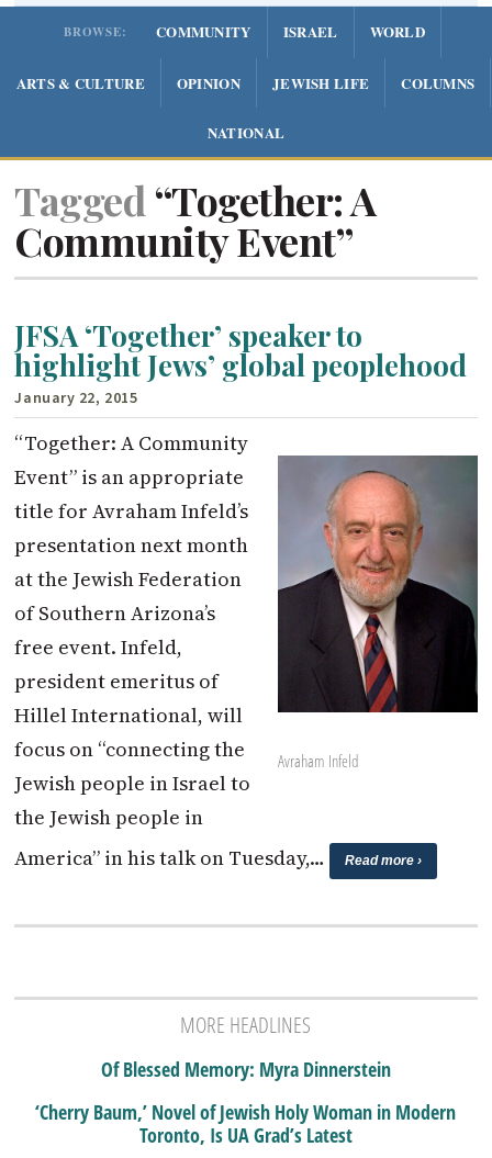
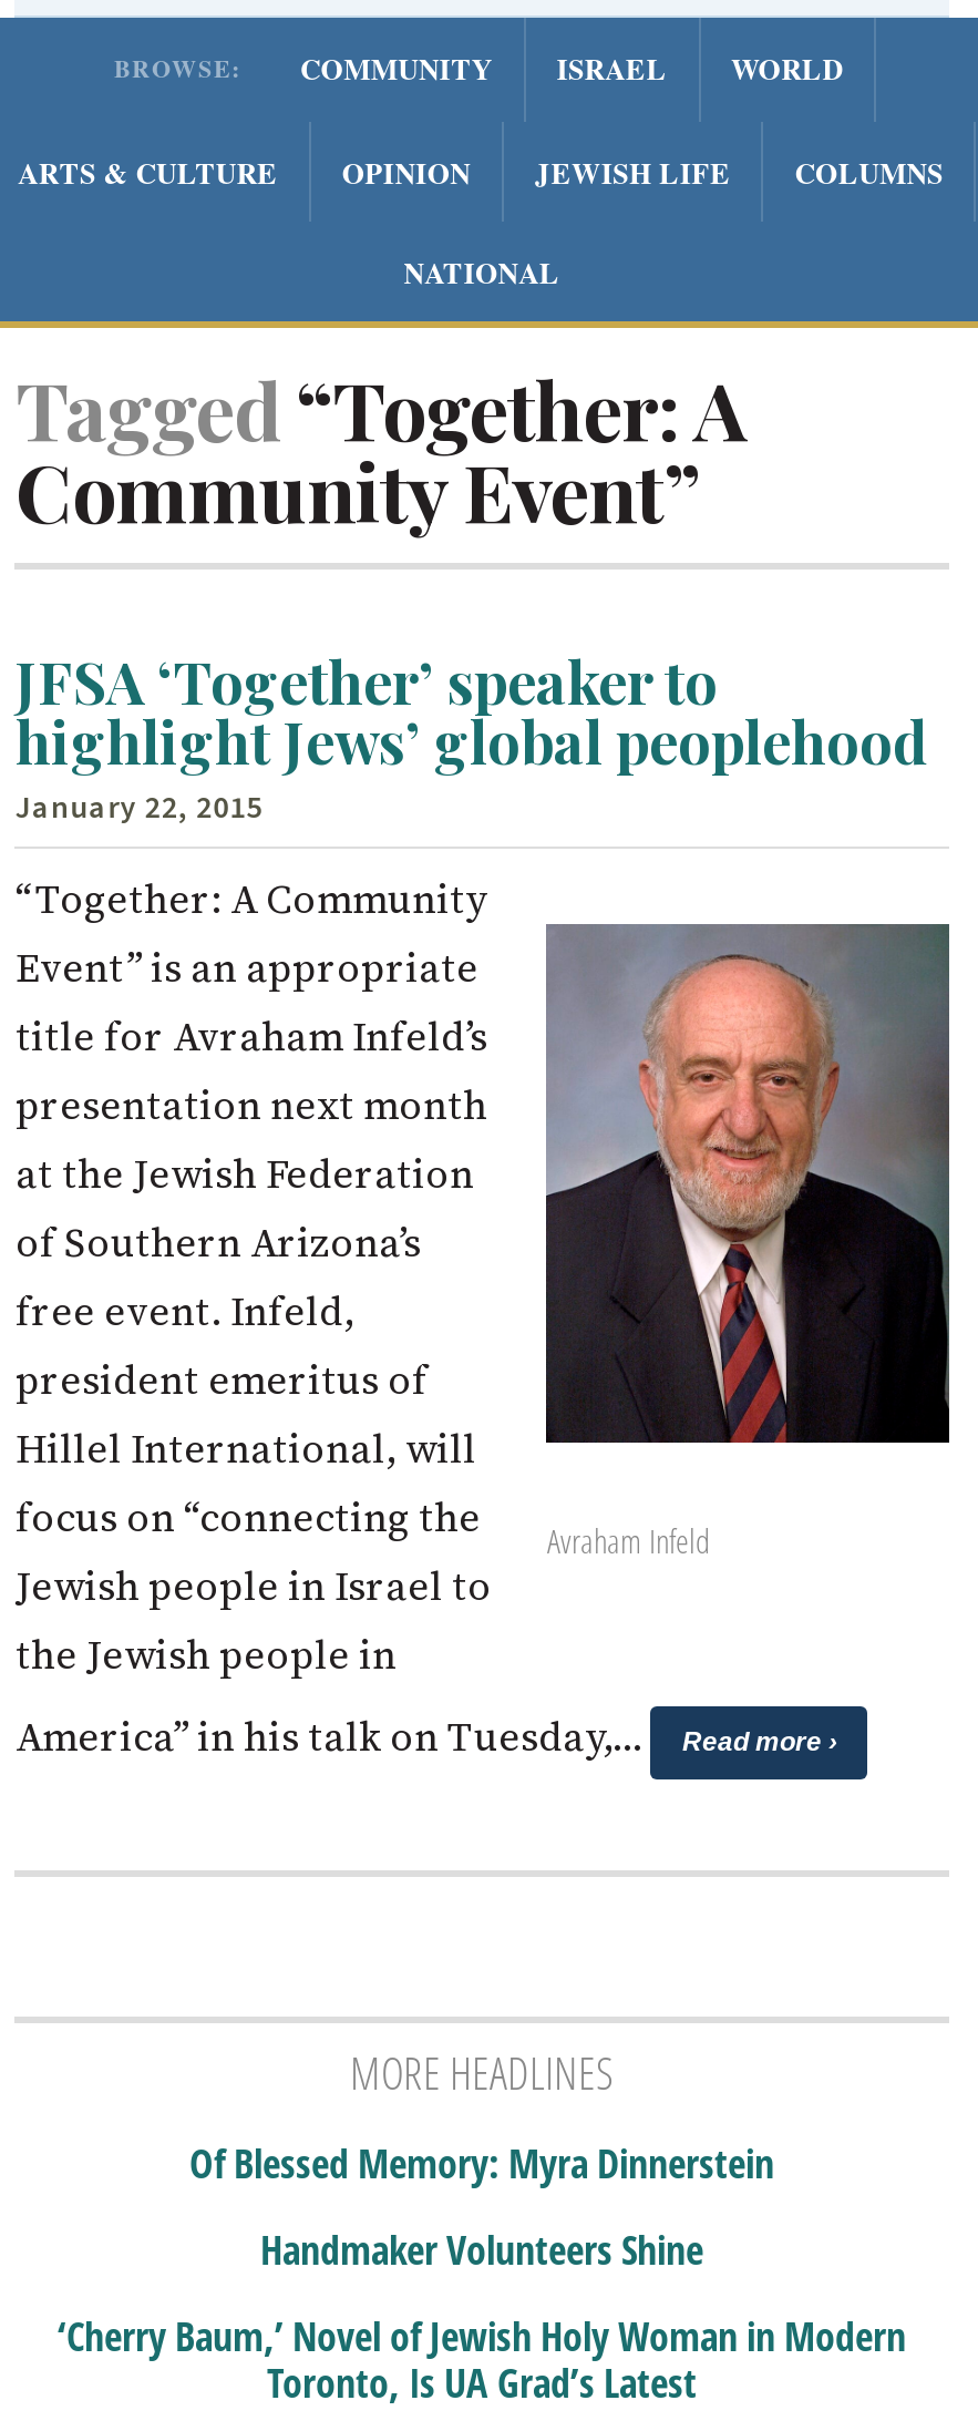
+ Handmaker Volunteers Shine
